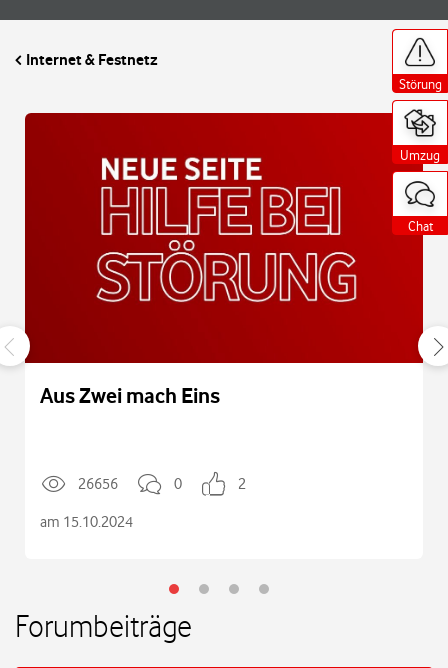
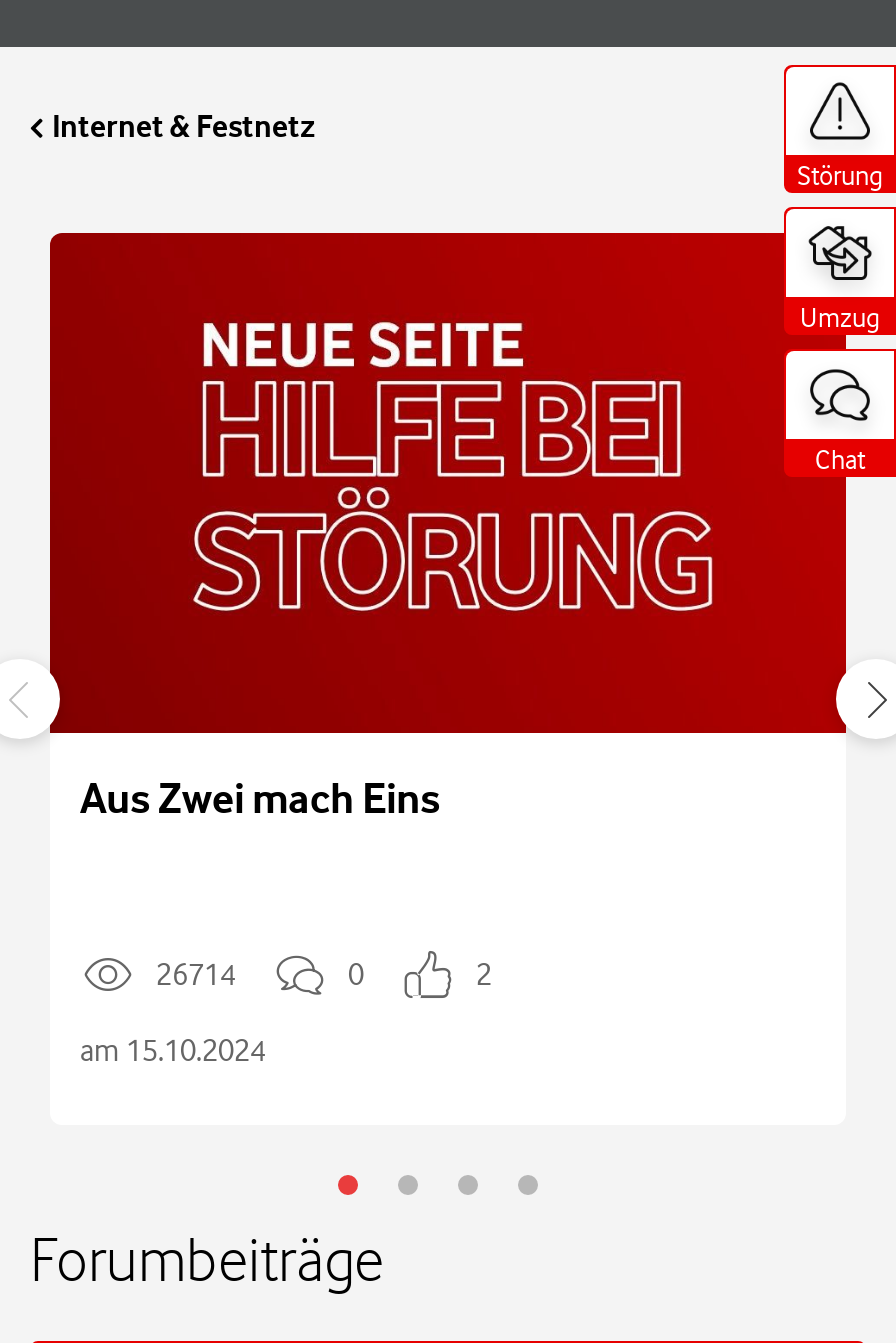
- 26656
+ 26714
